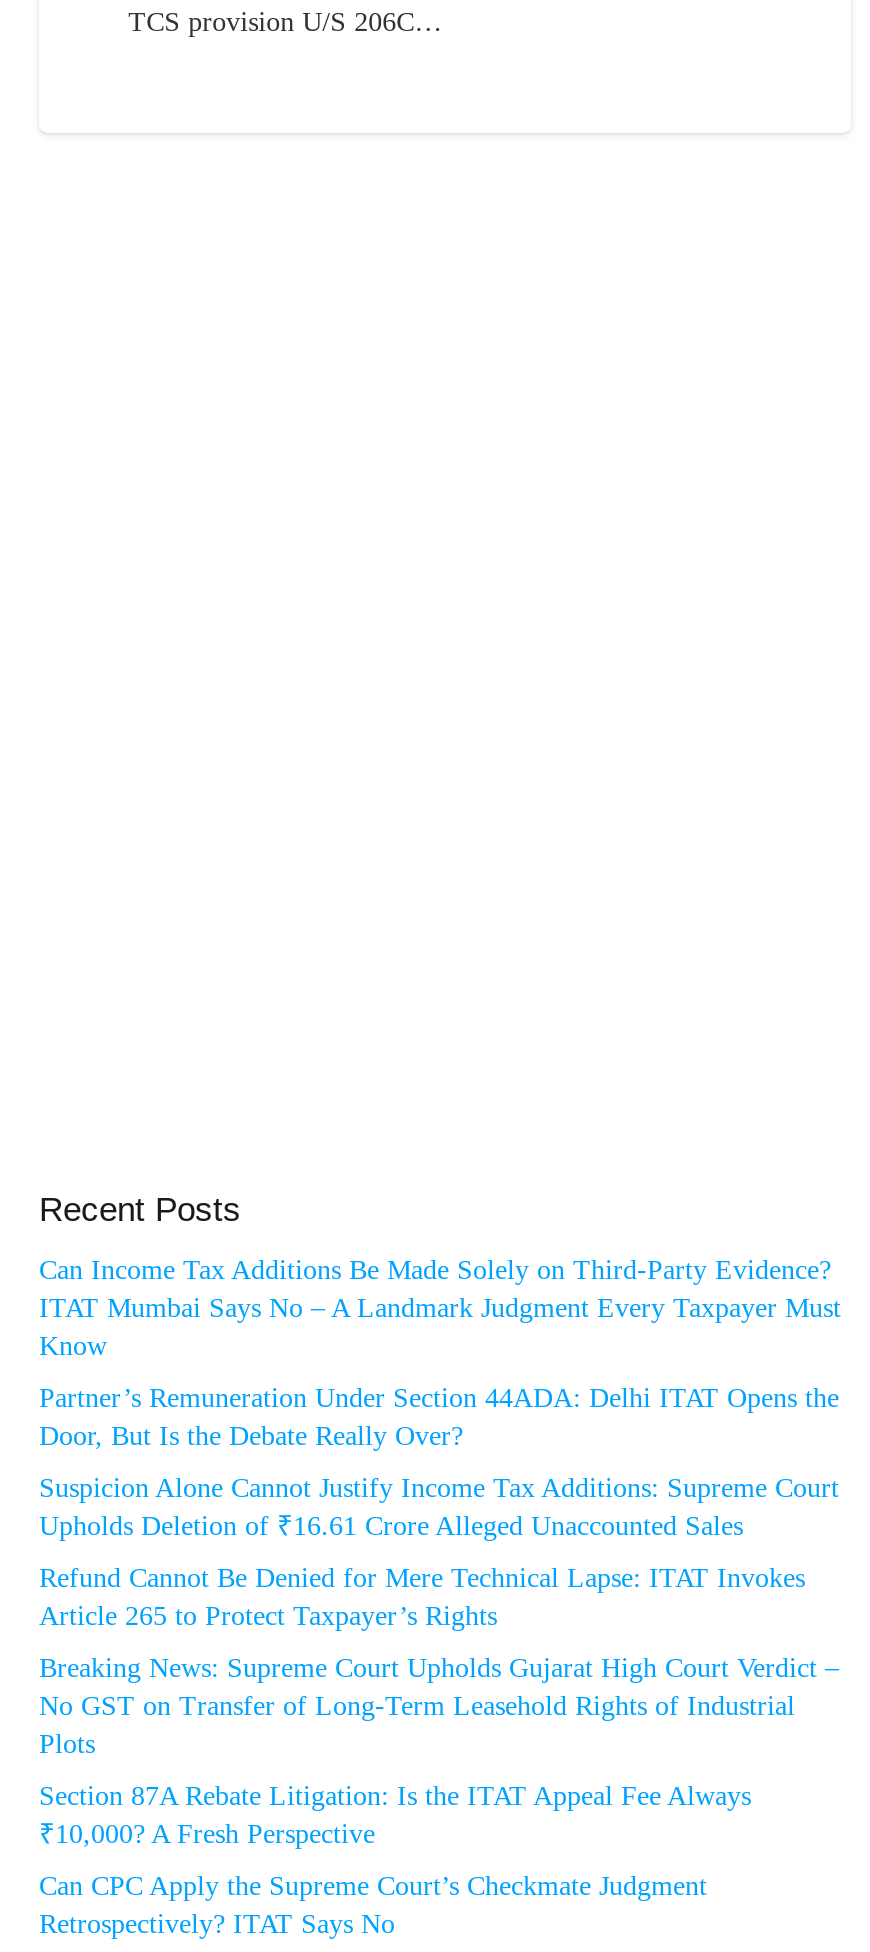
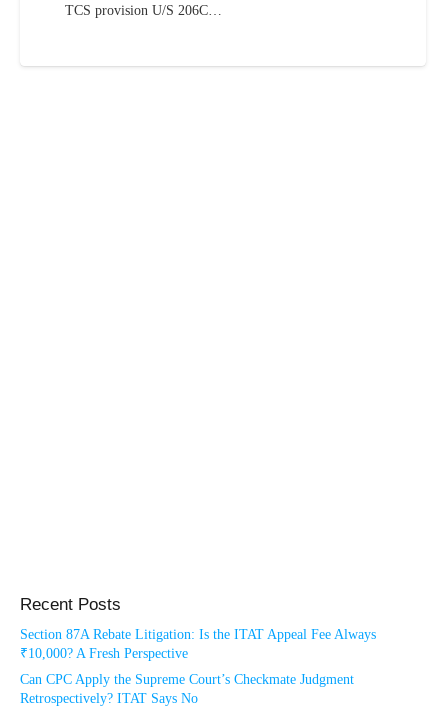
- Can Income Tax Additions Be Made Solely on Third-Party Evidence?
- ITAT Mumbai Says No – A Landmark Judgment Every Taxpayer Must
- Know
- Partner’s Remuneration Under Section 44ADA: Delhi ITAT Opens the
- Door, But Is the Debate Really Over?
- Suspicion Alone Cannot Justify Income Tax Additions: Supreme Court
- Upholds Deletion of ₹16.61 Crore Alleged Unaccounted Sales
- Refund Cannot Be Denied for Mere Technical Lapse: ITAT Invokes
- Article 265 to Protect Taxpayer’s Rights
- Breaking News: Supreme Court Upholds Gujarat High Court Verdict –
- No GST on Transfer of Long-Term Leasehold Rights of Industrial
- Plots
